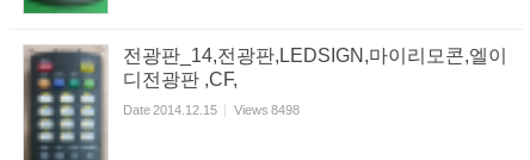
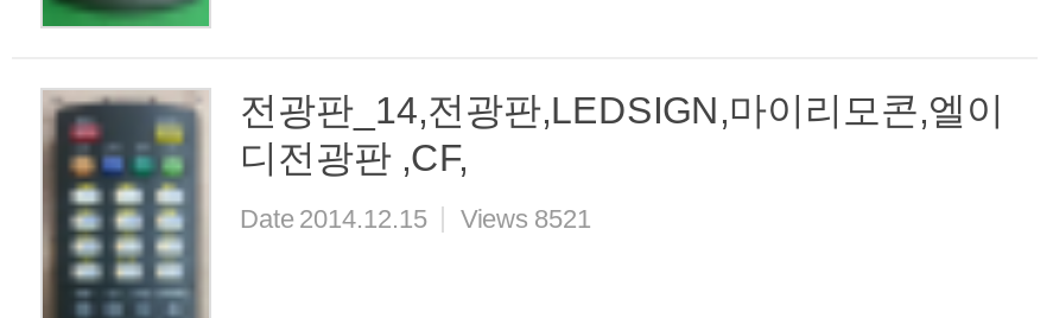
- Date 2014.12.15 Views 8498
+ Date 2014.12.15 Views 8521
